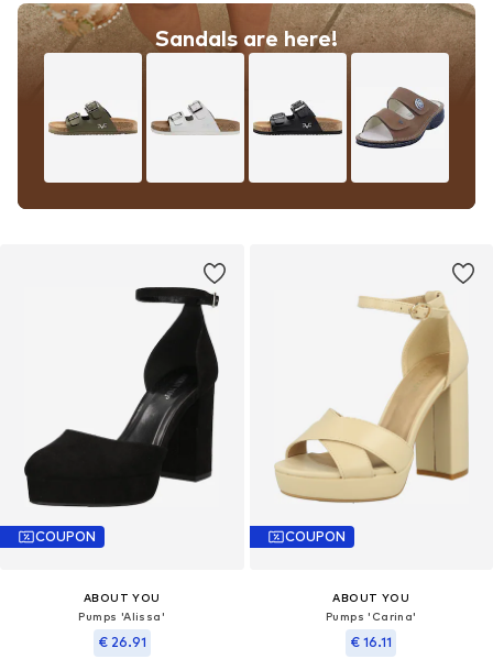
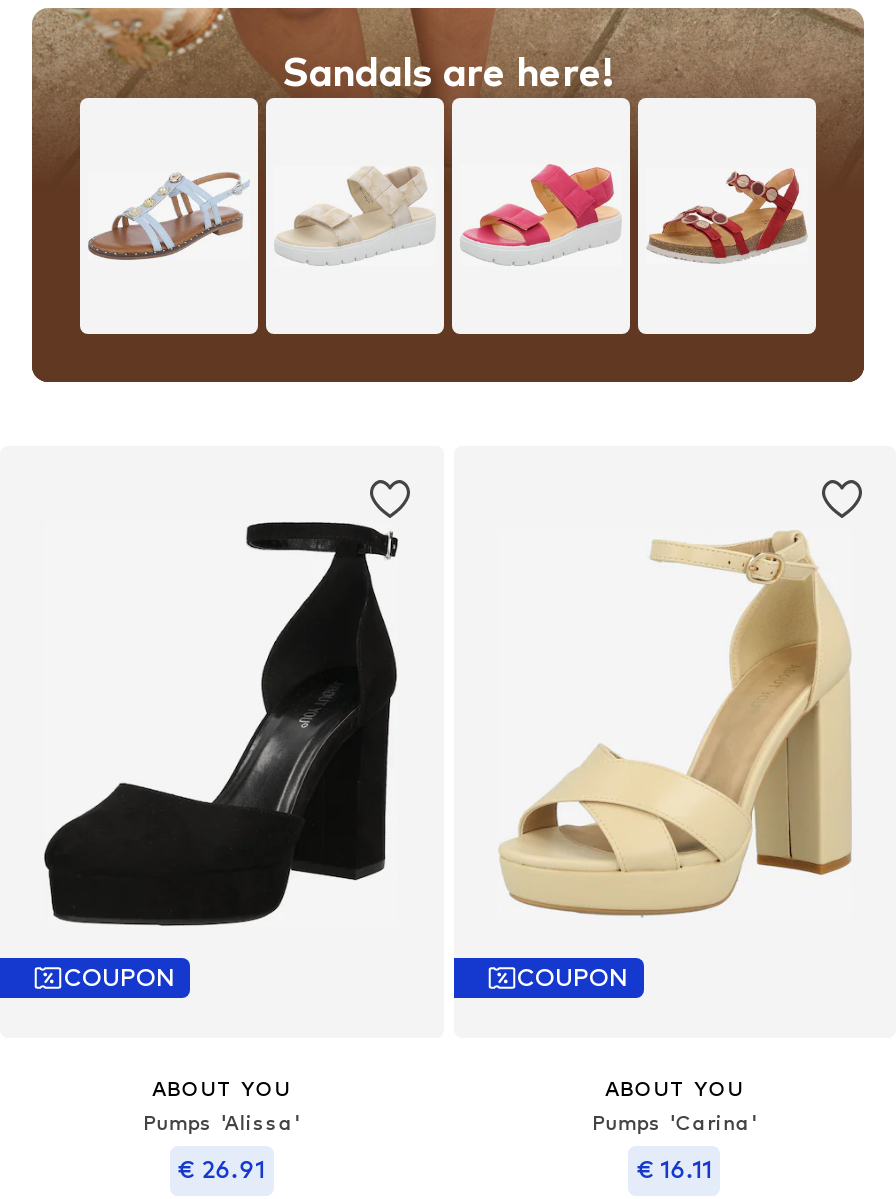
- [image]
+ [image]

- [image]
+ [image]

- [image]
+ [image]

- [image]
+ [image]
